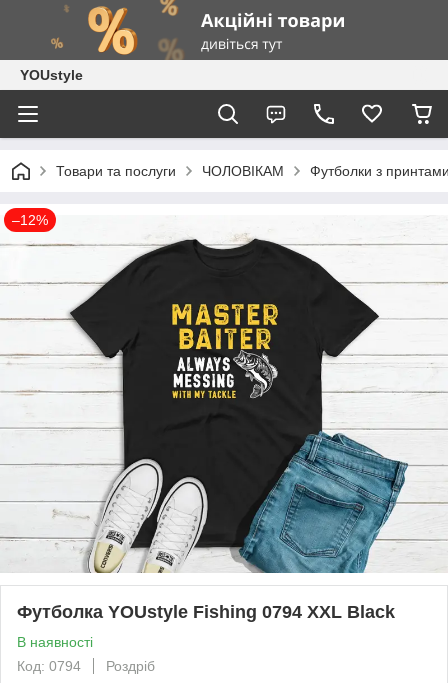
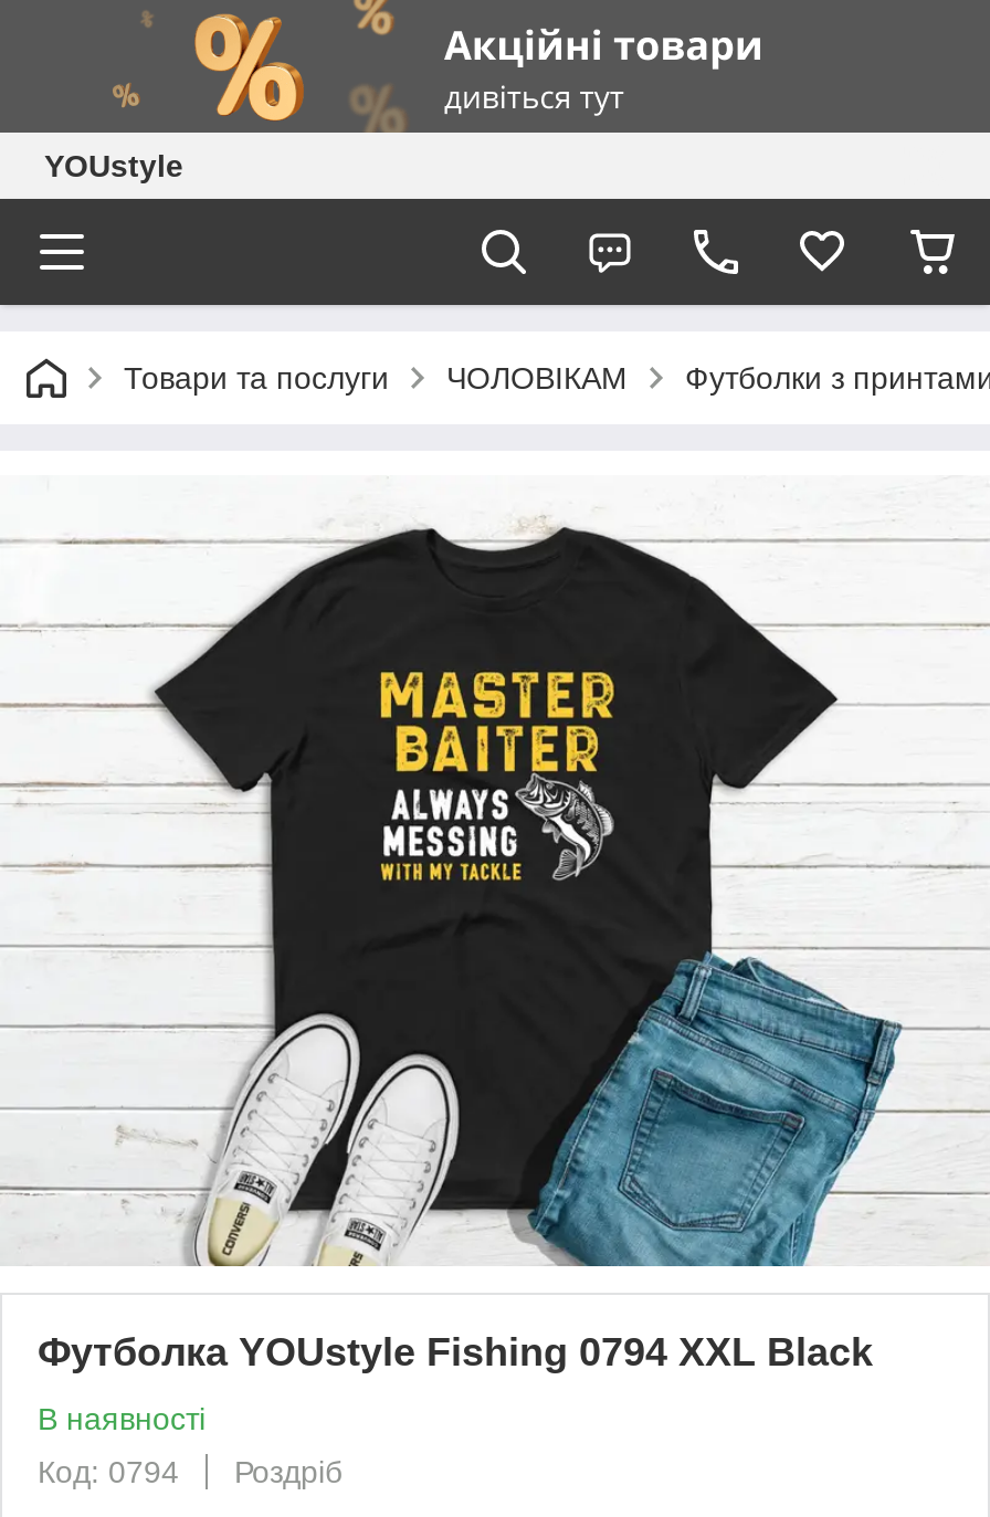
- –12%
